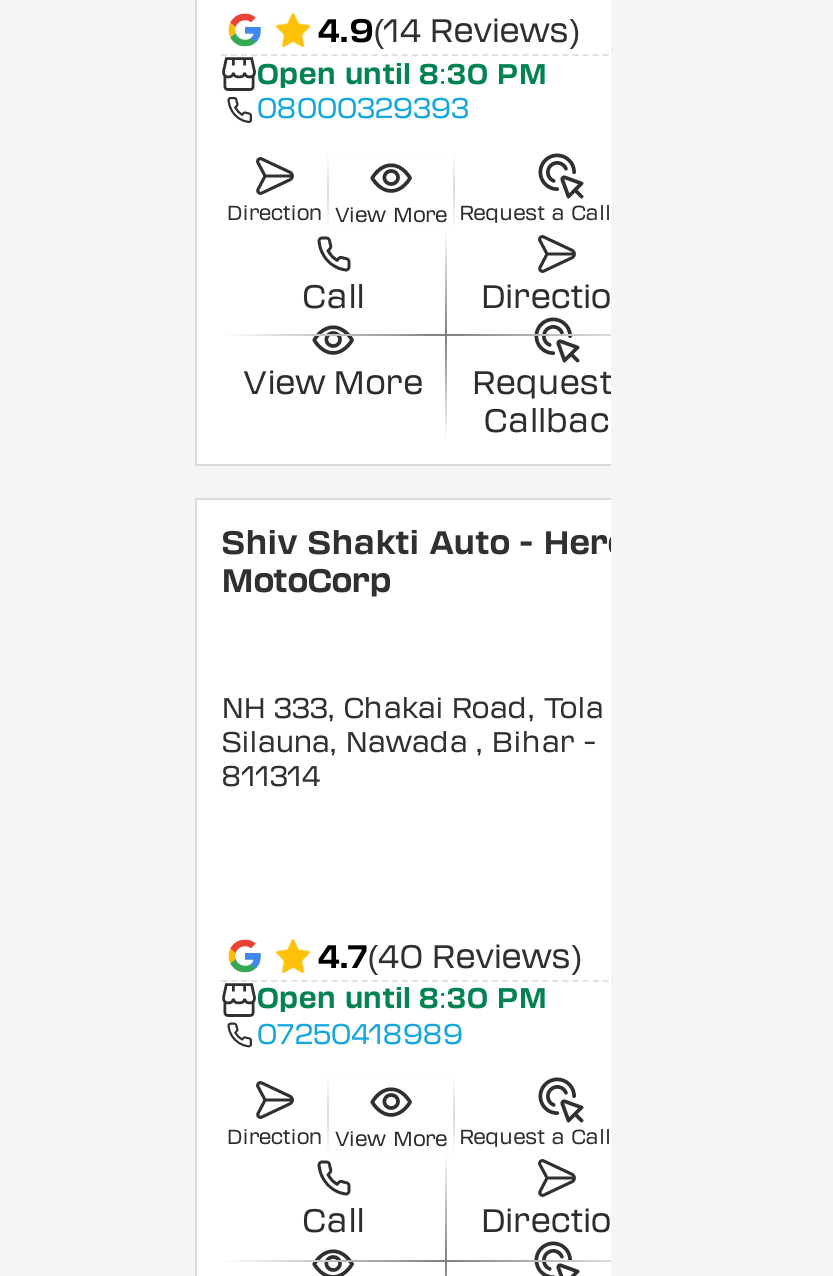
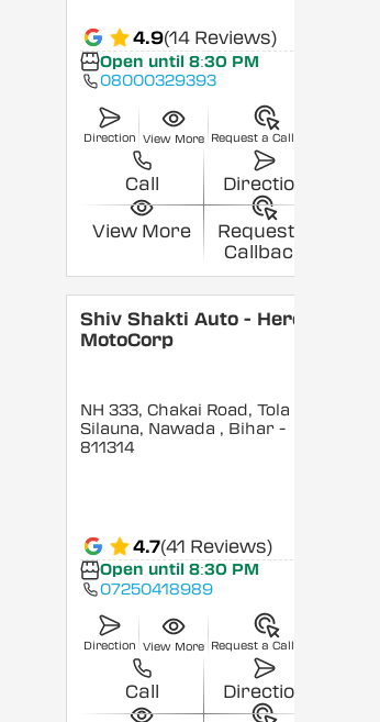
- 4.7(40 Reviews)
+ 4.7(41 Reviews)
